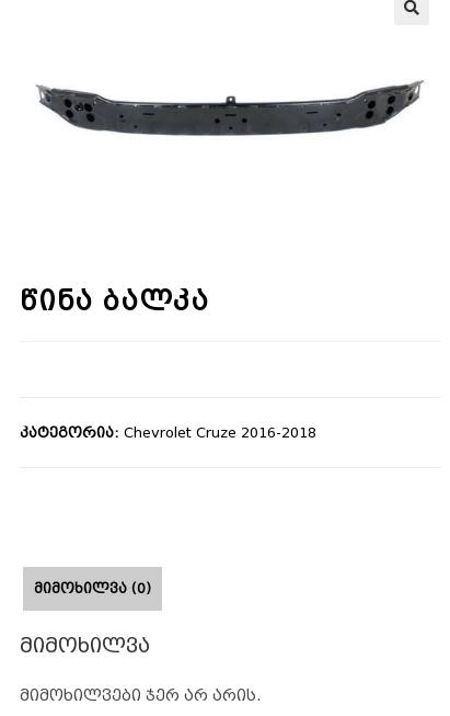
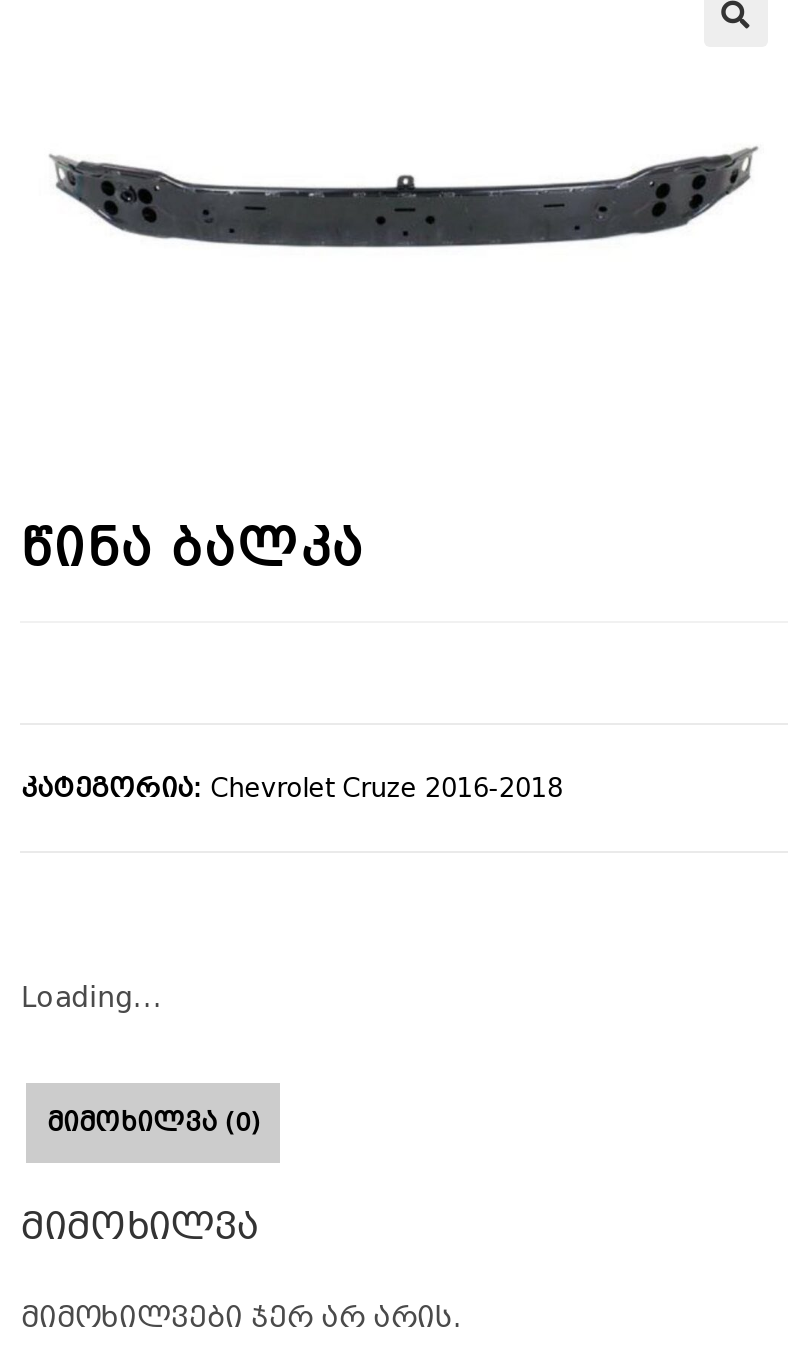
+ Loading...
